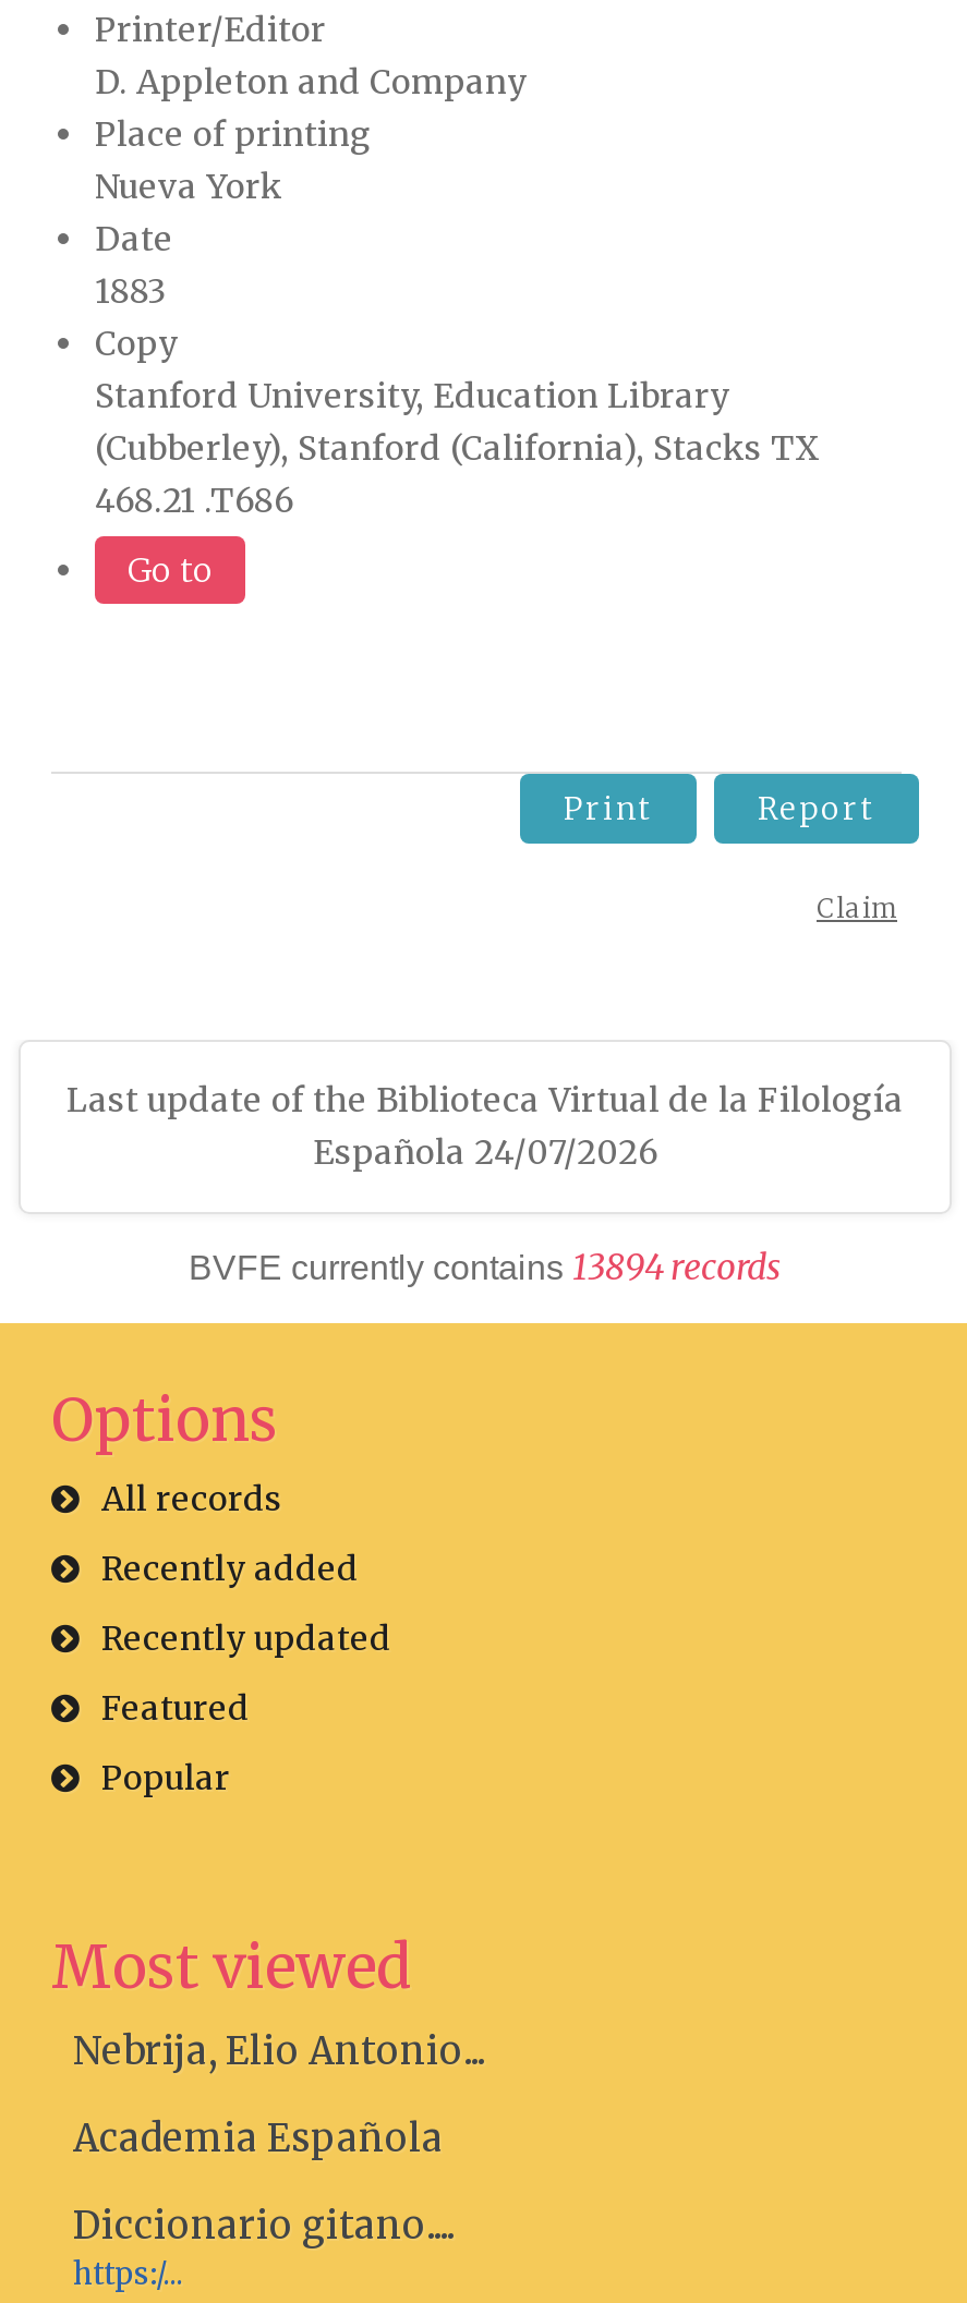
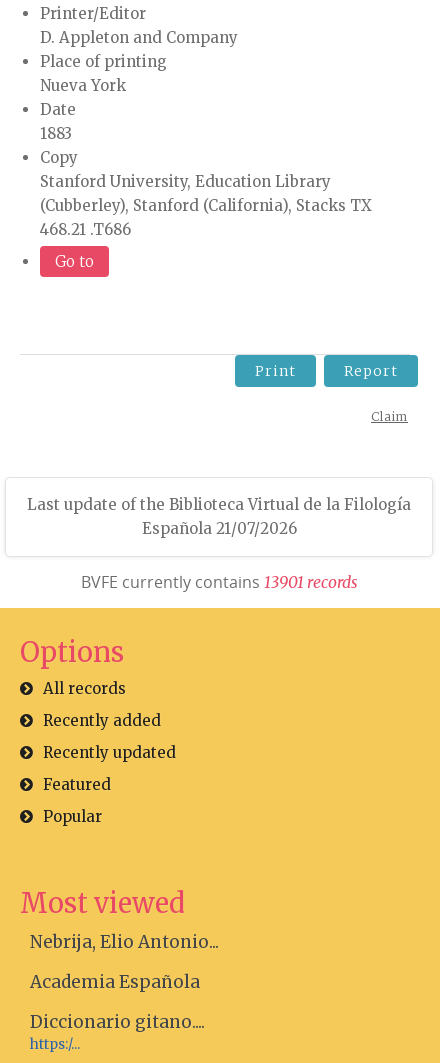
- Española 24/07/2026
+ Española 21/07/2026

- BVFE currently contains 13894 records
+ BVFE currently contains 13901 records
